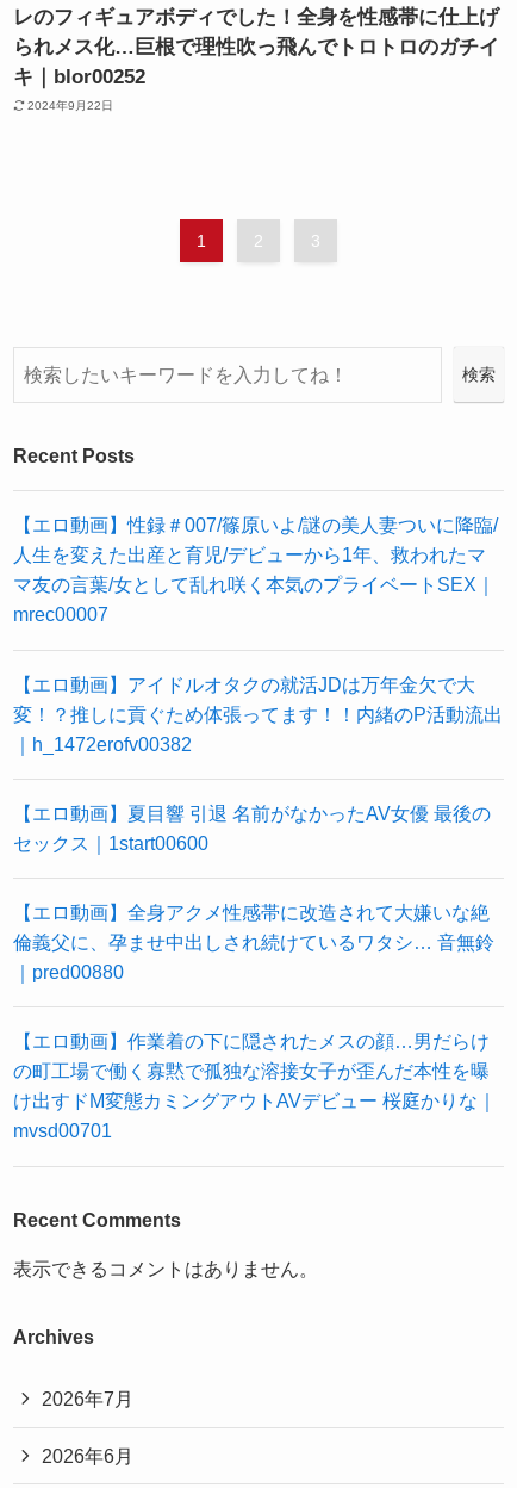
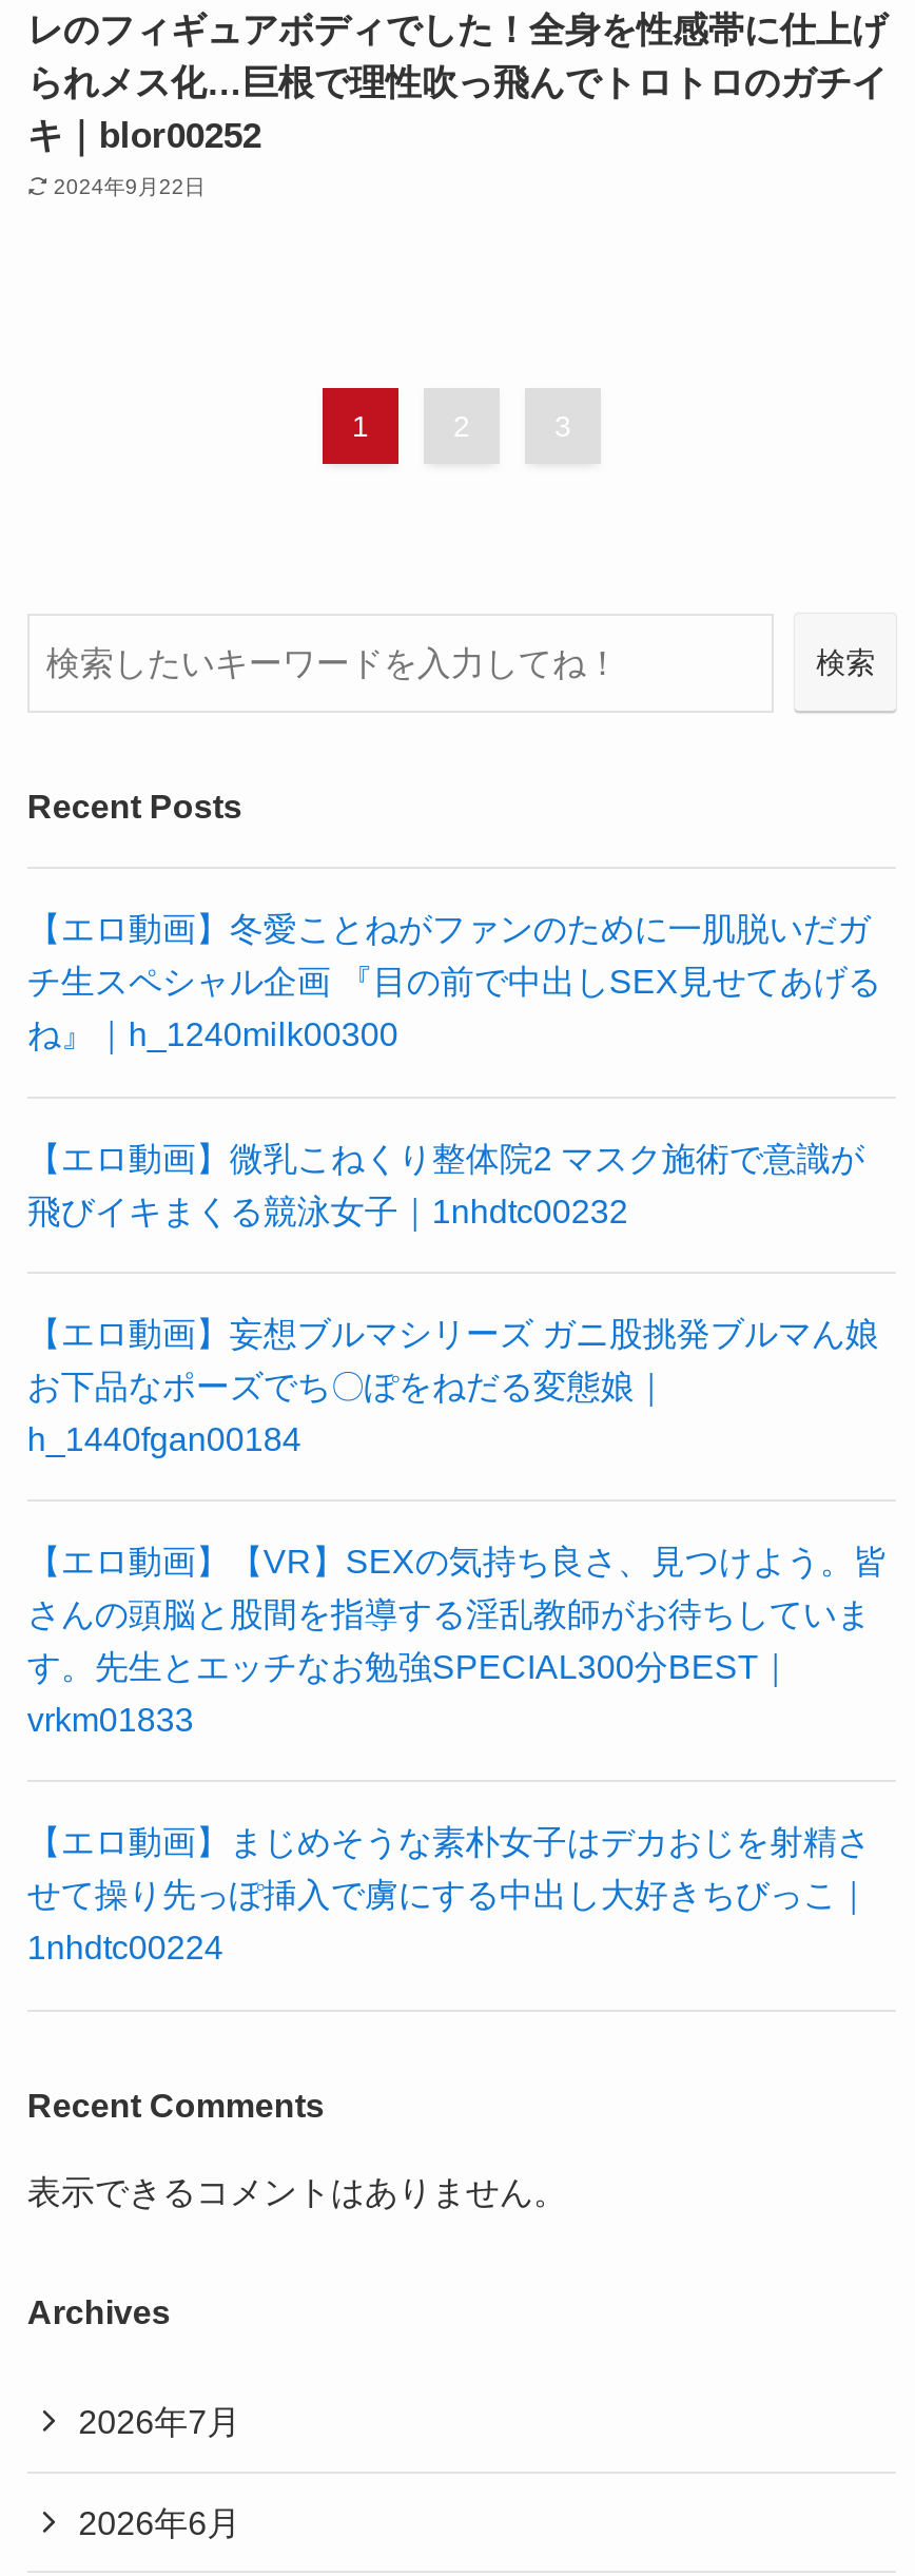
- 【エロ動画】性録＃007/篠原いよ/謎の美人妻ついに降臨/
- 人生を変えた出産と育児/デビューから1年、救われたマ
- マ友の言葉/女として乱れ咲く本気のプライベートSEX｜
- mrec00007
+ 【エロ動画】冬愛ことねがファンのために一肌脱いだガ
+ チ生スペシャル企画 『目の前で中出しSEX見せてあげる
+ ね』｜h_1240milk00300

- 【エロ動画】アイドルオタクの就活JDは万年金欠で大
- 変！？推しに貢ぐため体張ってます！！内緒のP活動流出
- ｜h_1472erofv00382
+ 【エロ動画】微乳こねくり整体院2 マスク施術で意識が
+ 飛びイキまくる競泳女子｜1nhdtc00232

- 【エロ動画】夏目響 引退 名前がなかったAV女優 最後の
- セックス｜1start00600
+ 【エロ動画】妄想ブルマシリーズ ガニ股挑発ブルマん娘
+ お下品なポーズでち〇ぽをねだる変態娘｜
+ h_1440fgan00184

- 【エロ動画】全身アクメ性感帯に改造されて大嫌いな絶
- 倫義父に、孕ませ中出しされ続けているワタシ… 音無鈴
- ｜pred00880
+ 【エロ動画】【VR】SEXの気持ち良さ、見つけよう。皆
+ さんの頭脳と股間を指導する淫乱教師がお待ちしていま
+ す。先生とエッチなお勉強SPECIAL300分BEST｜
+ vrkm01833

- 【エロ動画】作業着の下に隠されたメスの顔…男だらけ
- の町工場で働く寡黙で孤独な溶接女子が歪んだ本性を曝
- け出すドM変態カミングアウトAVデビュー 桜庭かりな｜
- mvsd00701
+ 【エロ動画】まじめそうな素朴女子はデカおじを射精さ
+ せて操り先っぽ挿入で虜にする中出し大好きちびっこ｜
+ 1nhdtc00224
